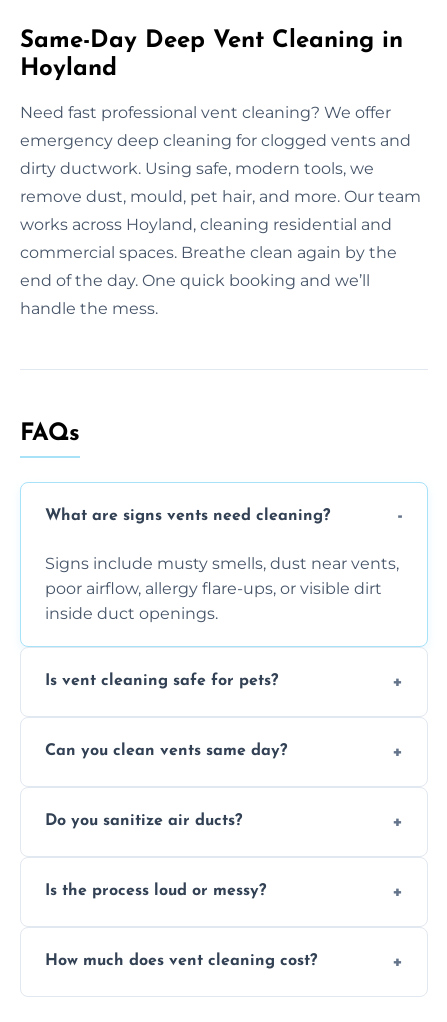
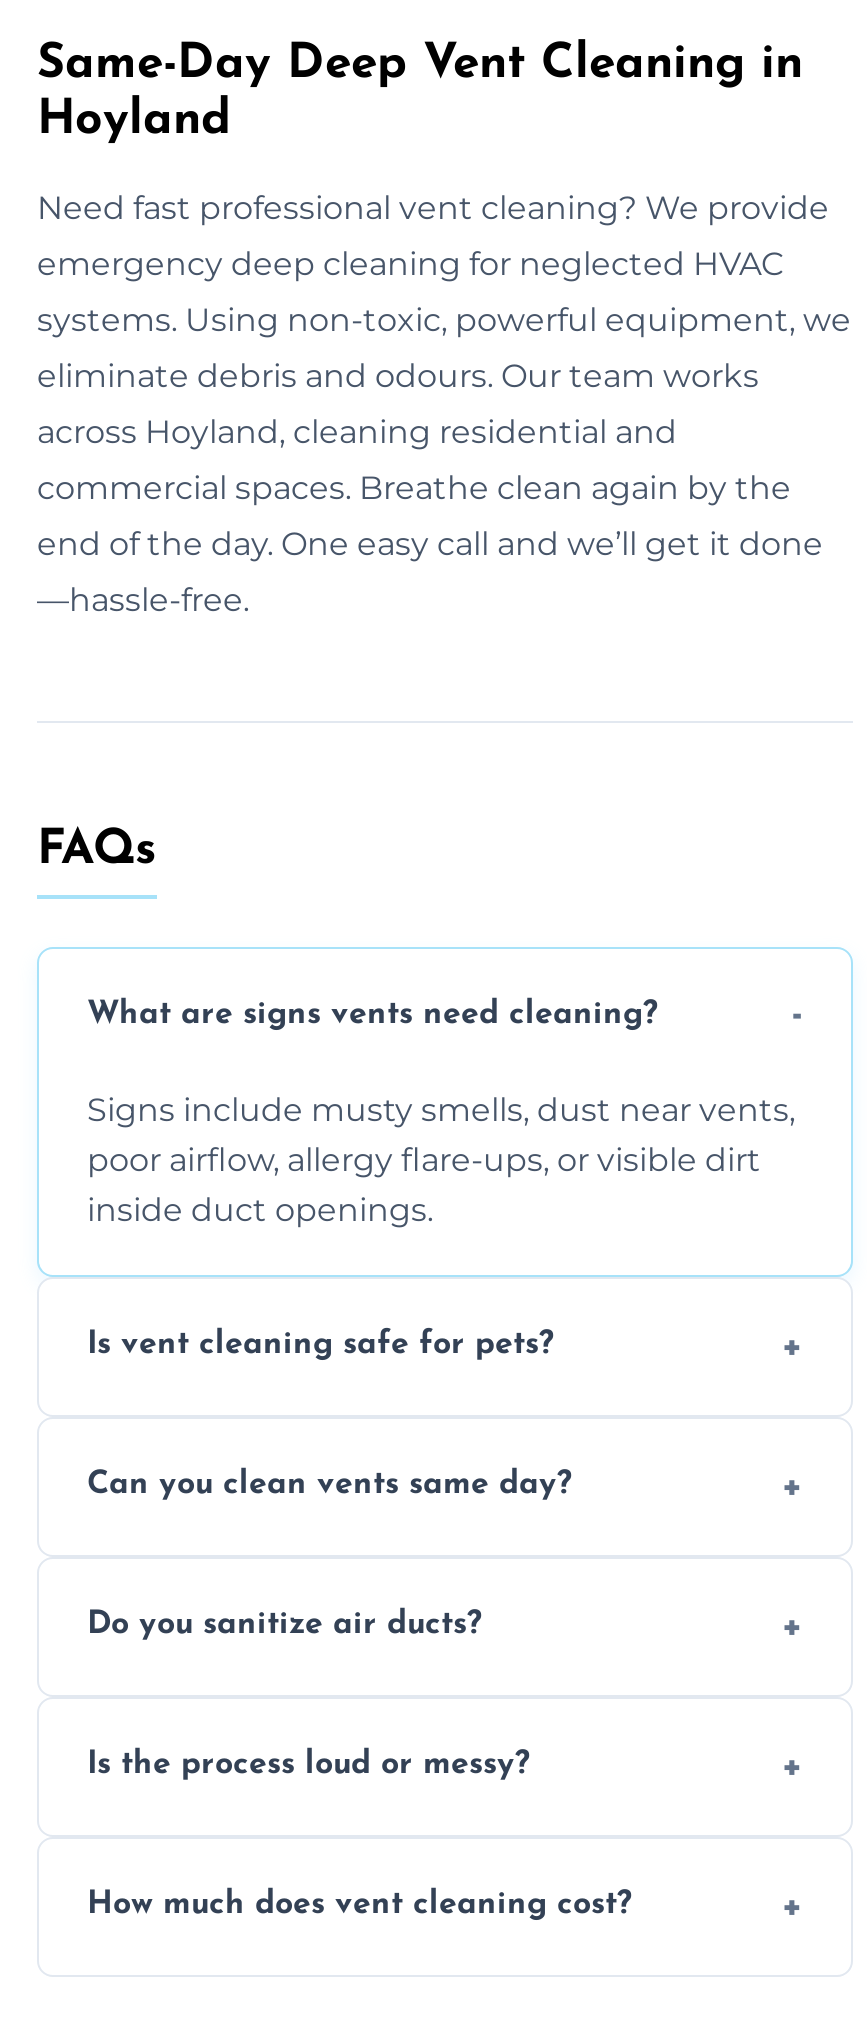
- Need fast professional vent cleaning? We offer
+ Need fast professional vent cleaning? We provide

- emergency deep cleaning for clogged vents and
+ emergency deep cleaning for neglected HVAC

- dirty ductwork. Using safe, modern tools, we
+ systems. Using non-toxic, powerful equipment, we

- remove dust, mould, pet hair, and more. Our team
+ eliminate debris and odours. Our team works

- works across Hoyland, cleaning residential and
+ across Hoyland, cleaning residential and

- end of the day. One quick booking and we’ll
+ end of the day. One easy call and we’ll get it done

- handle the mess.
+ —hassle-free.
